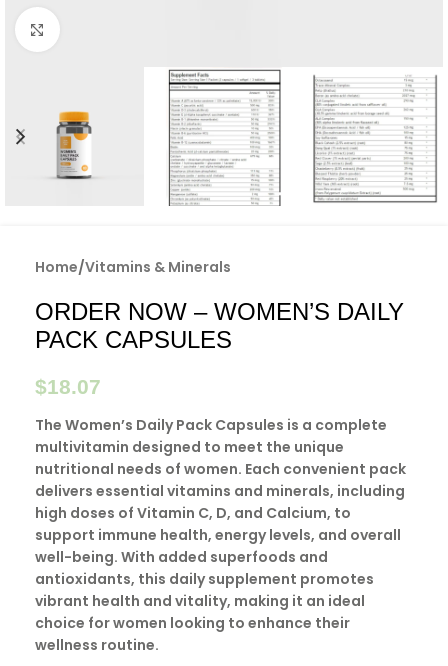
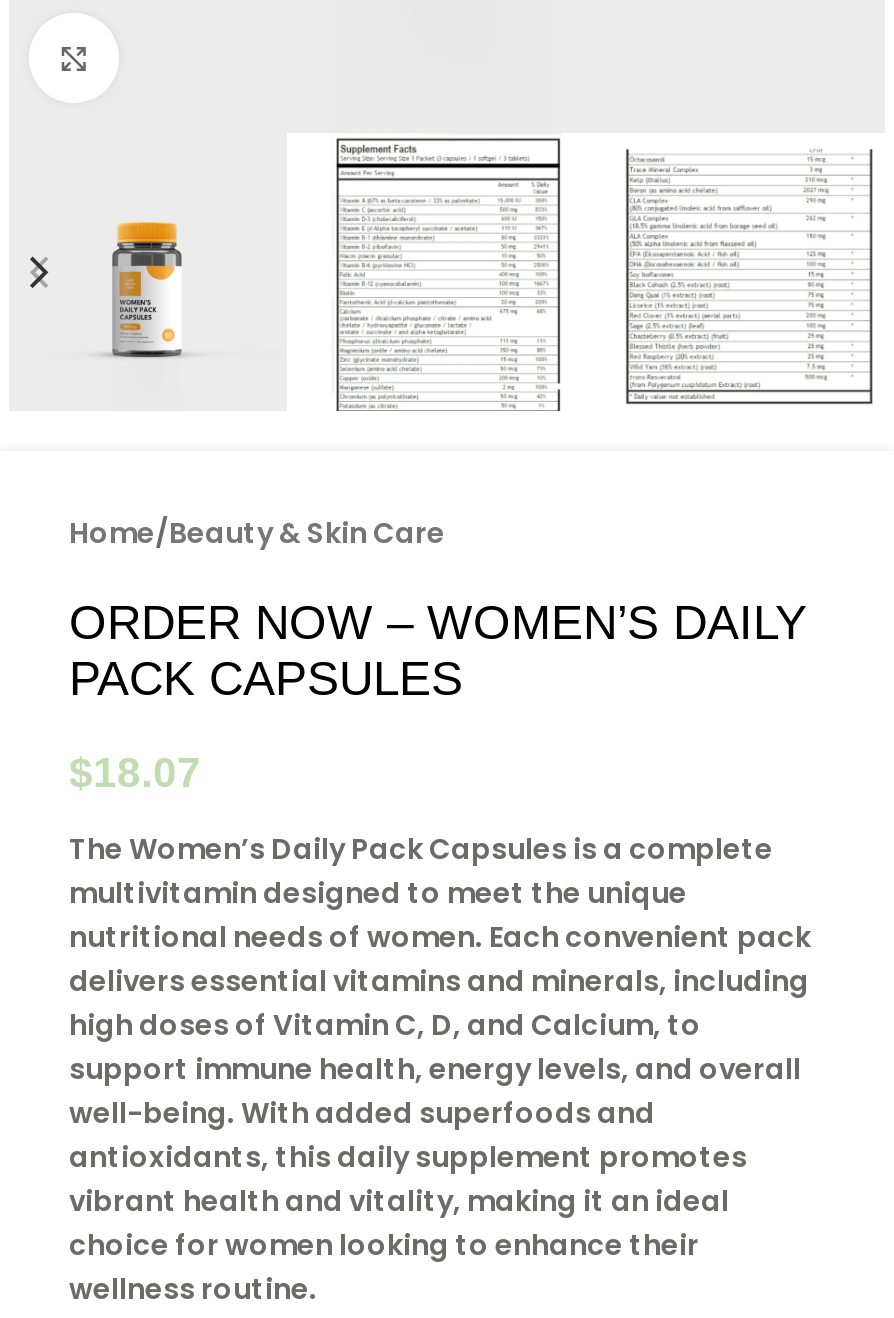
- Home/Vitamins & Minerals
+ Home/Beauty & Skin Care
